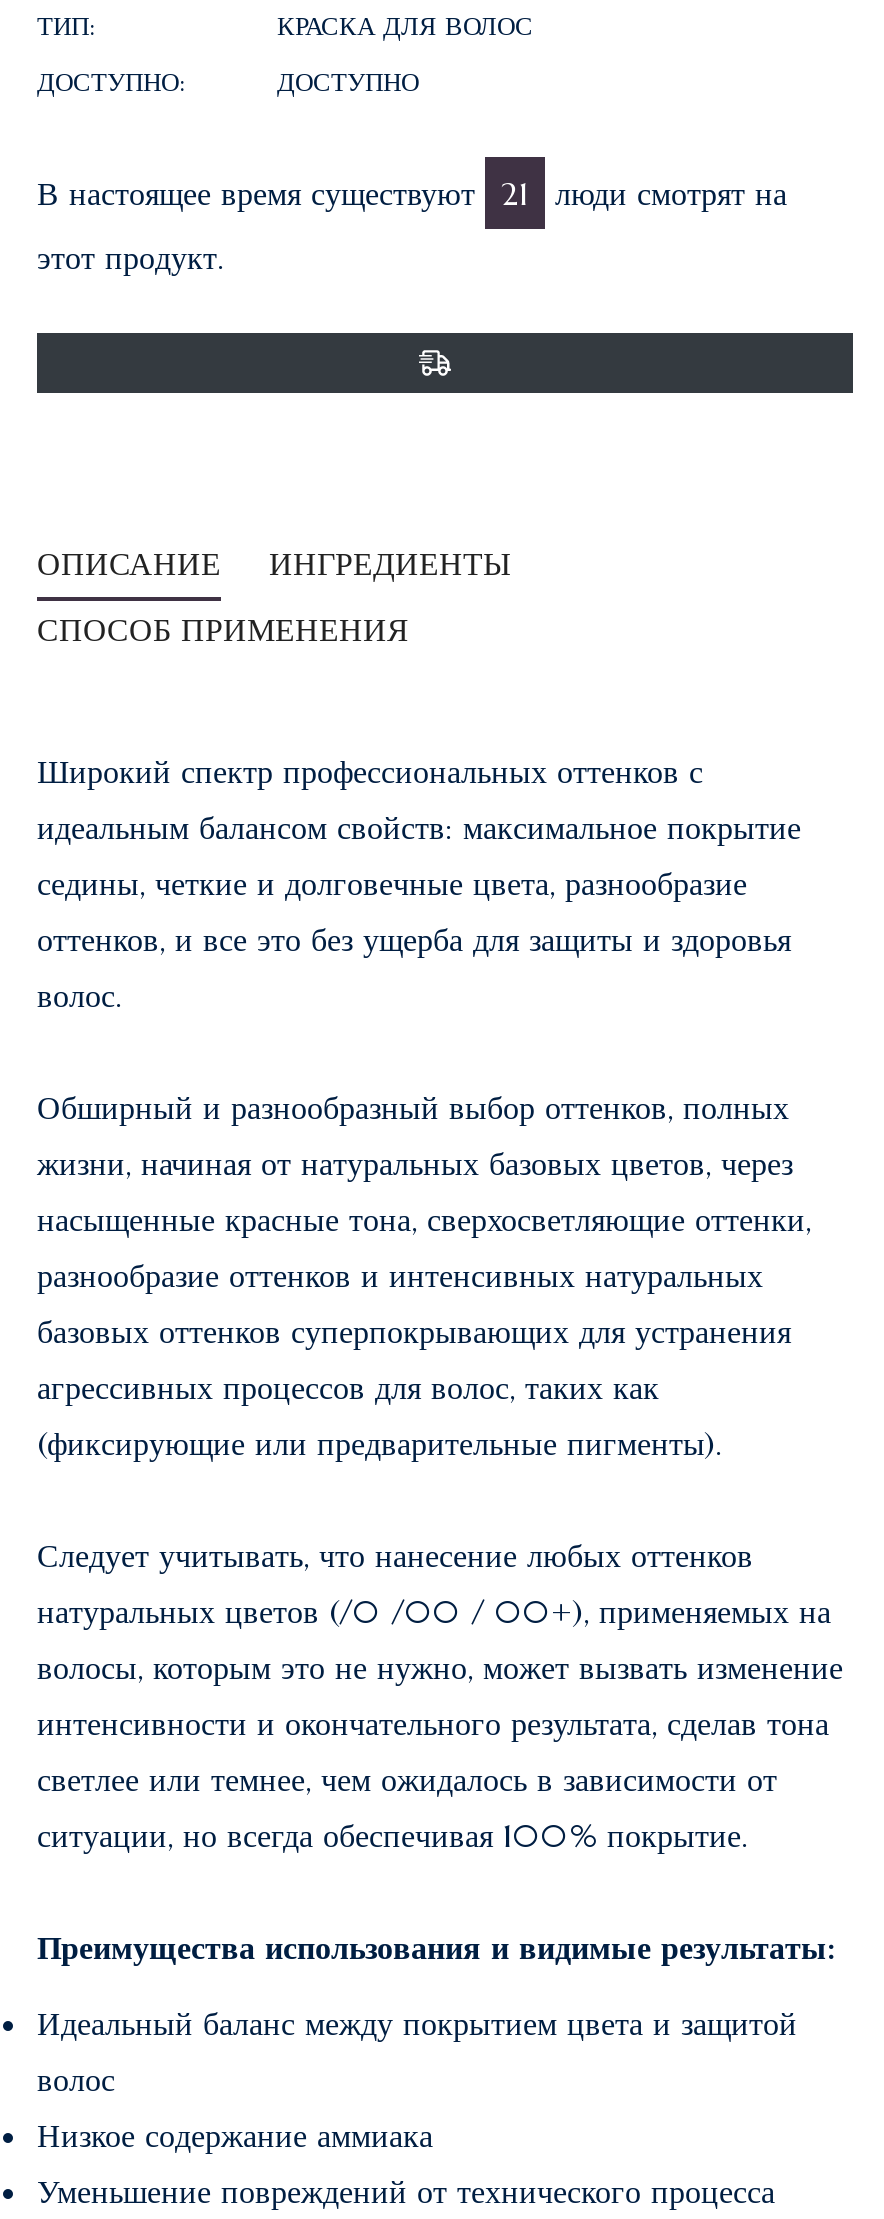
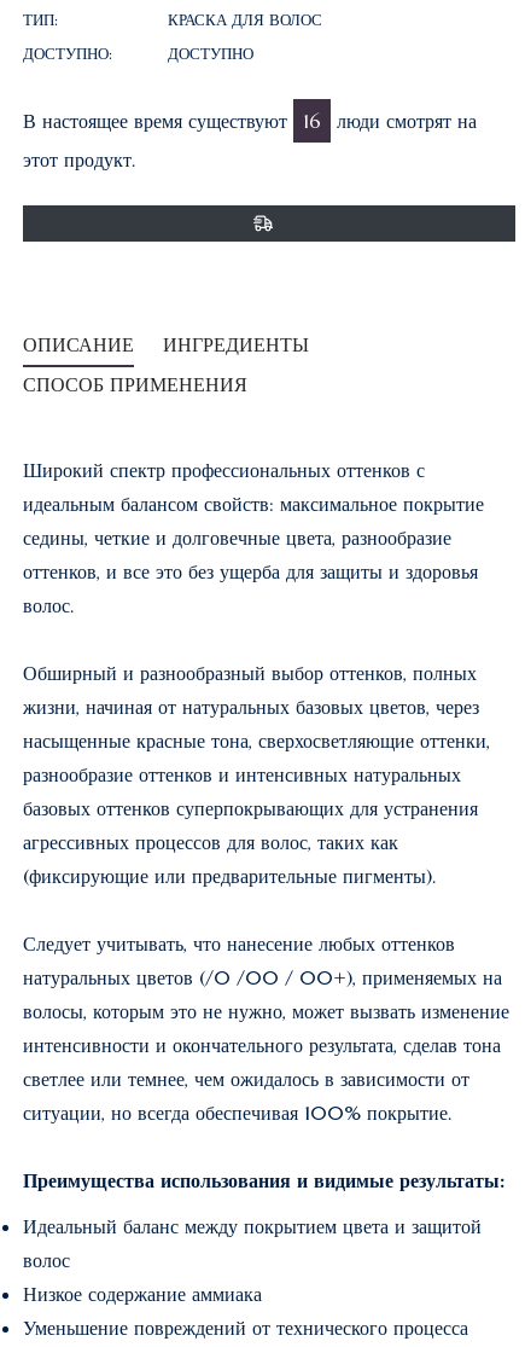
- В настоящее время существуют 21 люди смотрят на
+ В настоящее время существуют 16 люди смотрят на
